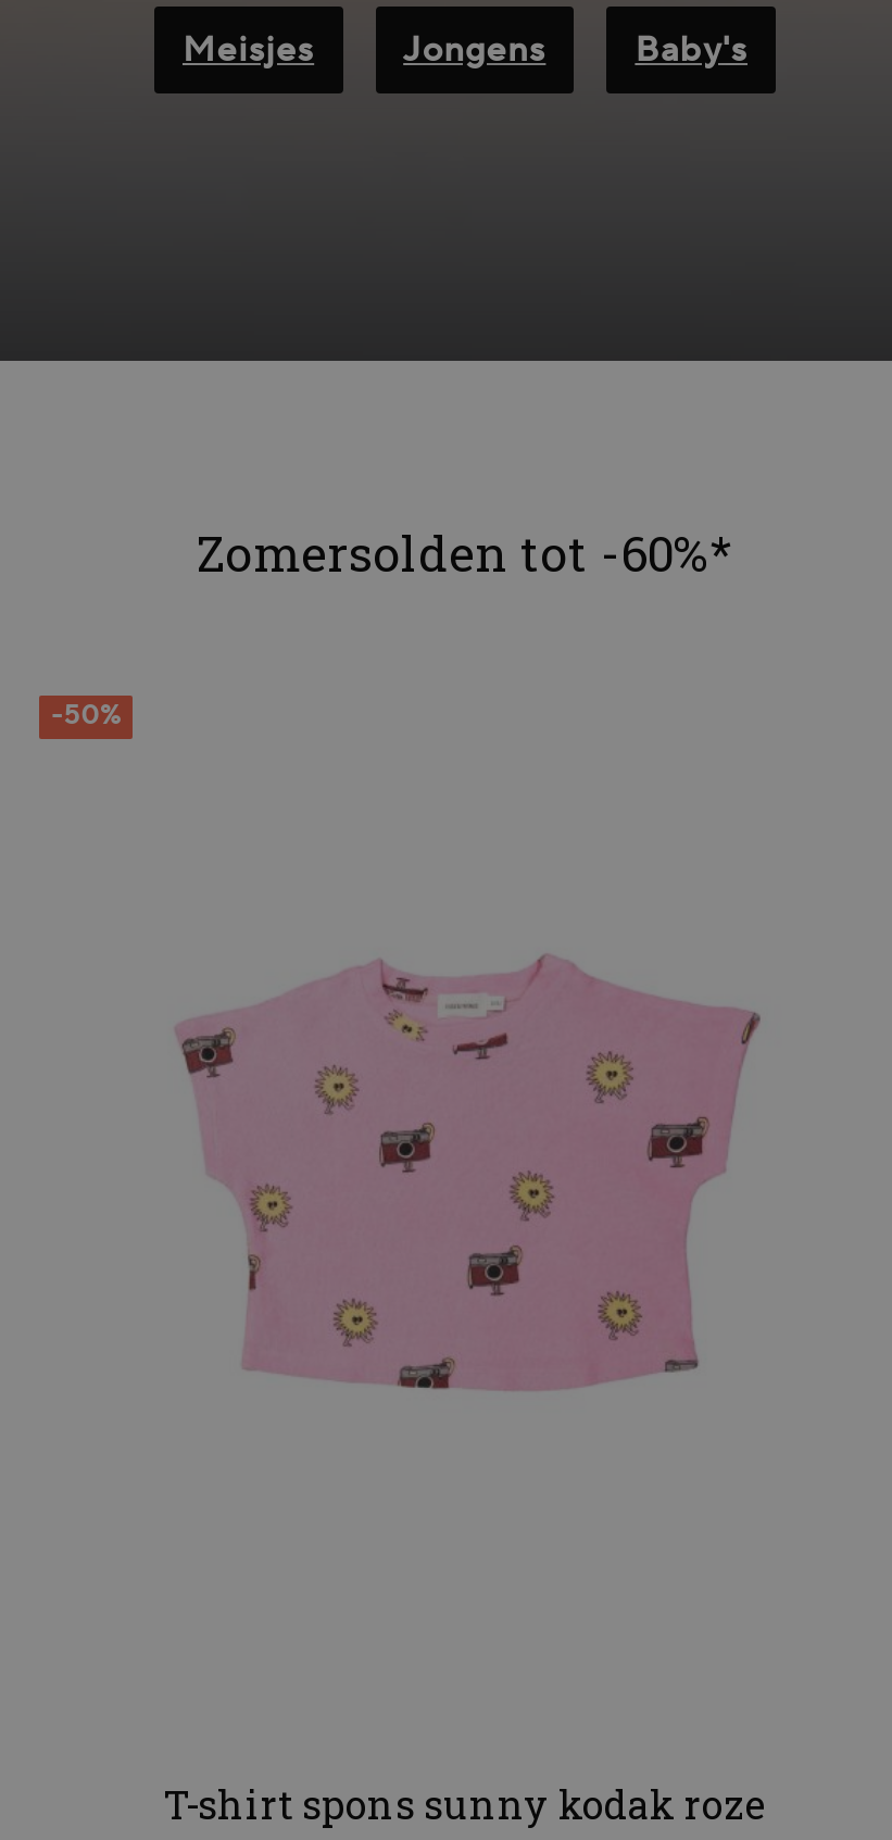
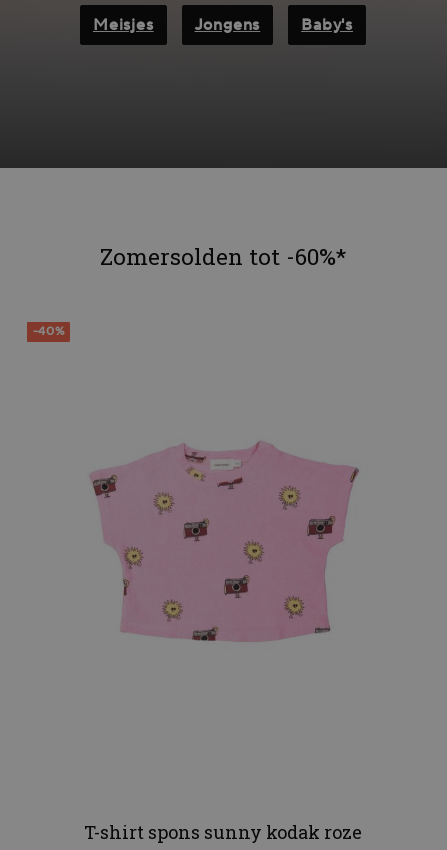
- -50%
+ -40%
